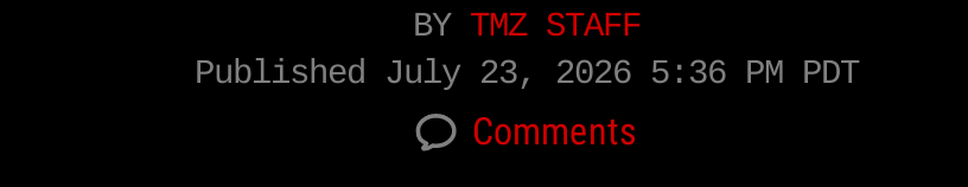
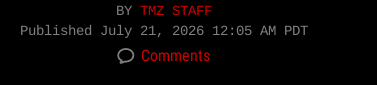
- Published July 23, 2026 5:36 PM PDT
+ Published July 21, 2026 12:05 AM PDT
